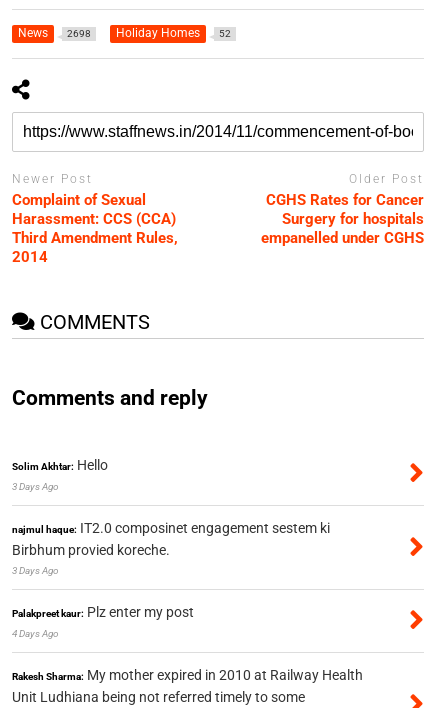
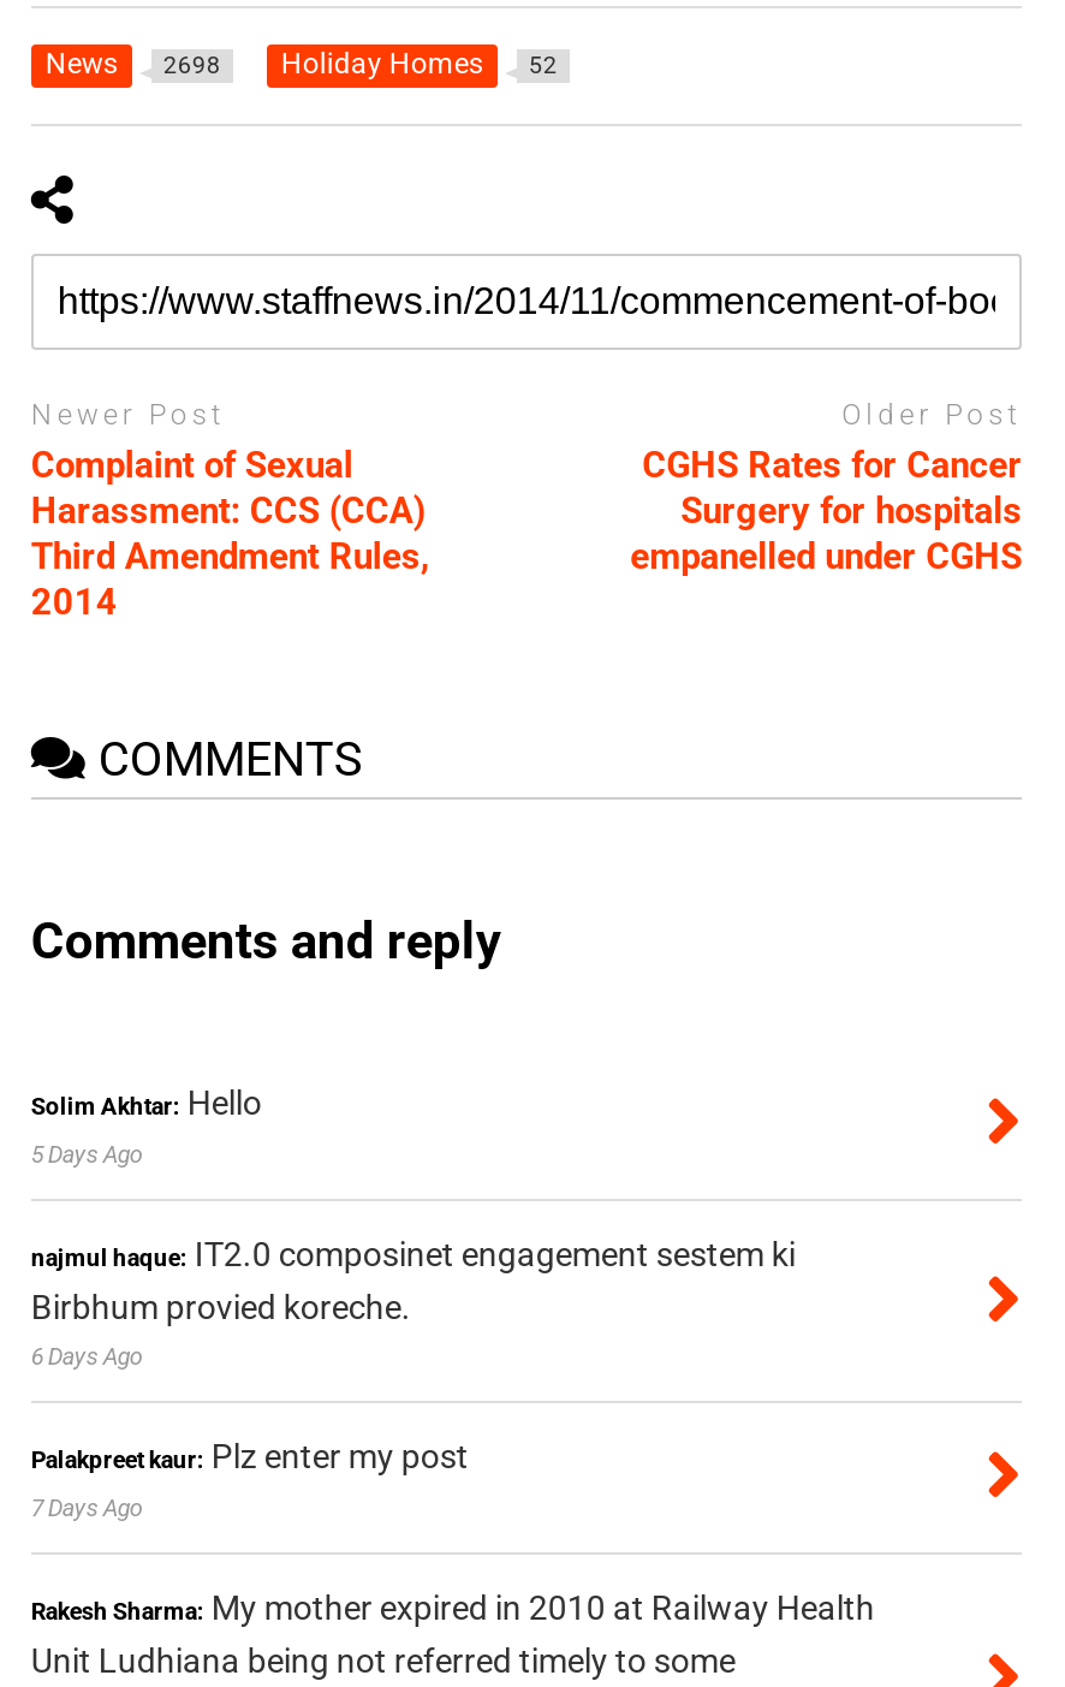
- 3 Days Ago
+ 5 Days Ago

- 3 Days Ago
+ 6 Days Ago

- 4 Days Ago
+ 7 Days Ago
